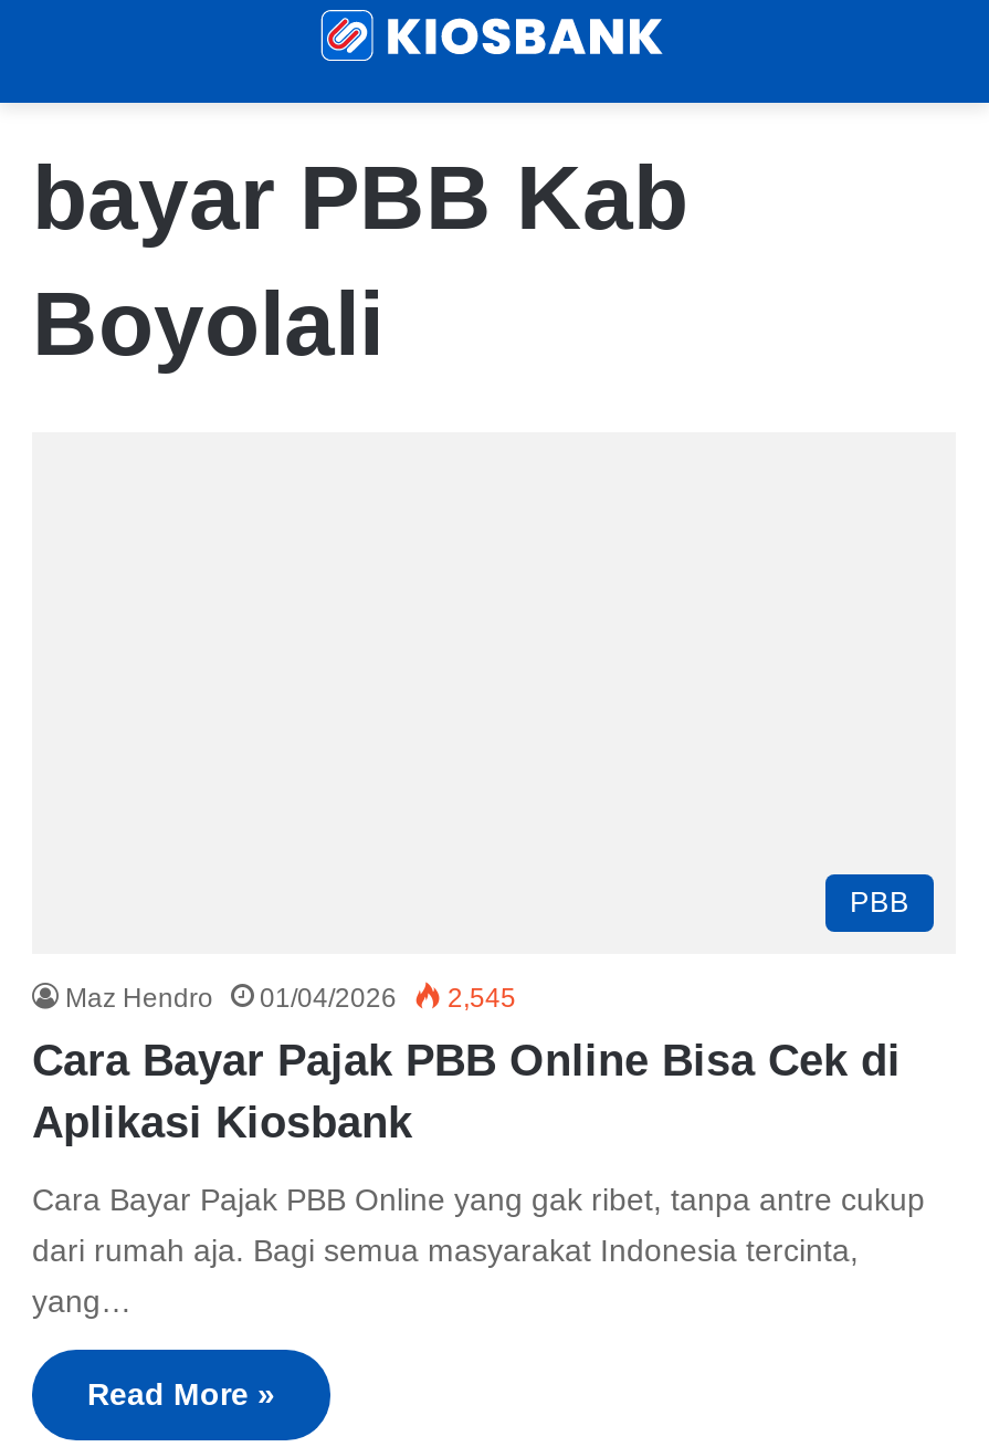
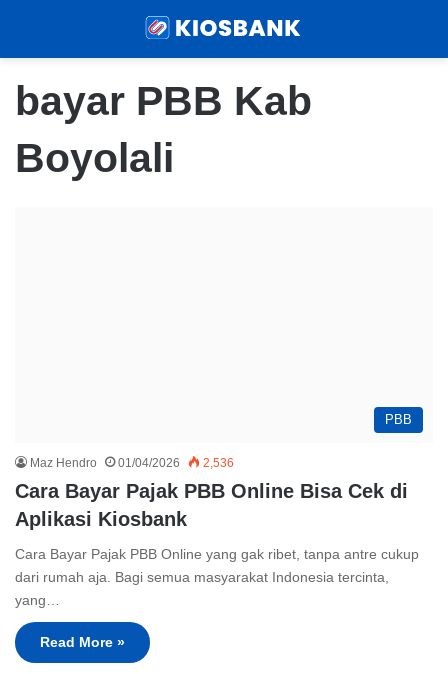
- Maz Hendro 01/04/2026 2,545
+ Maz Hendro 01/04/2026 2,536
